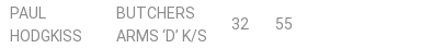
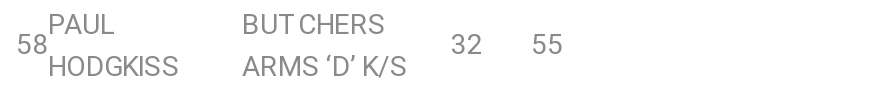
+ 58
